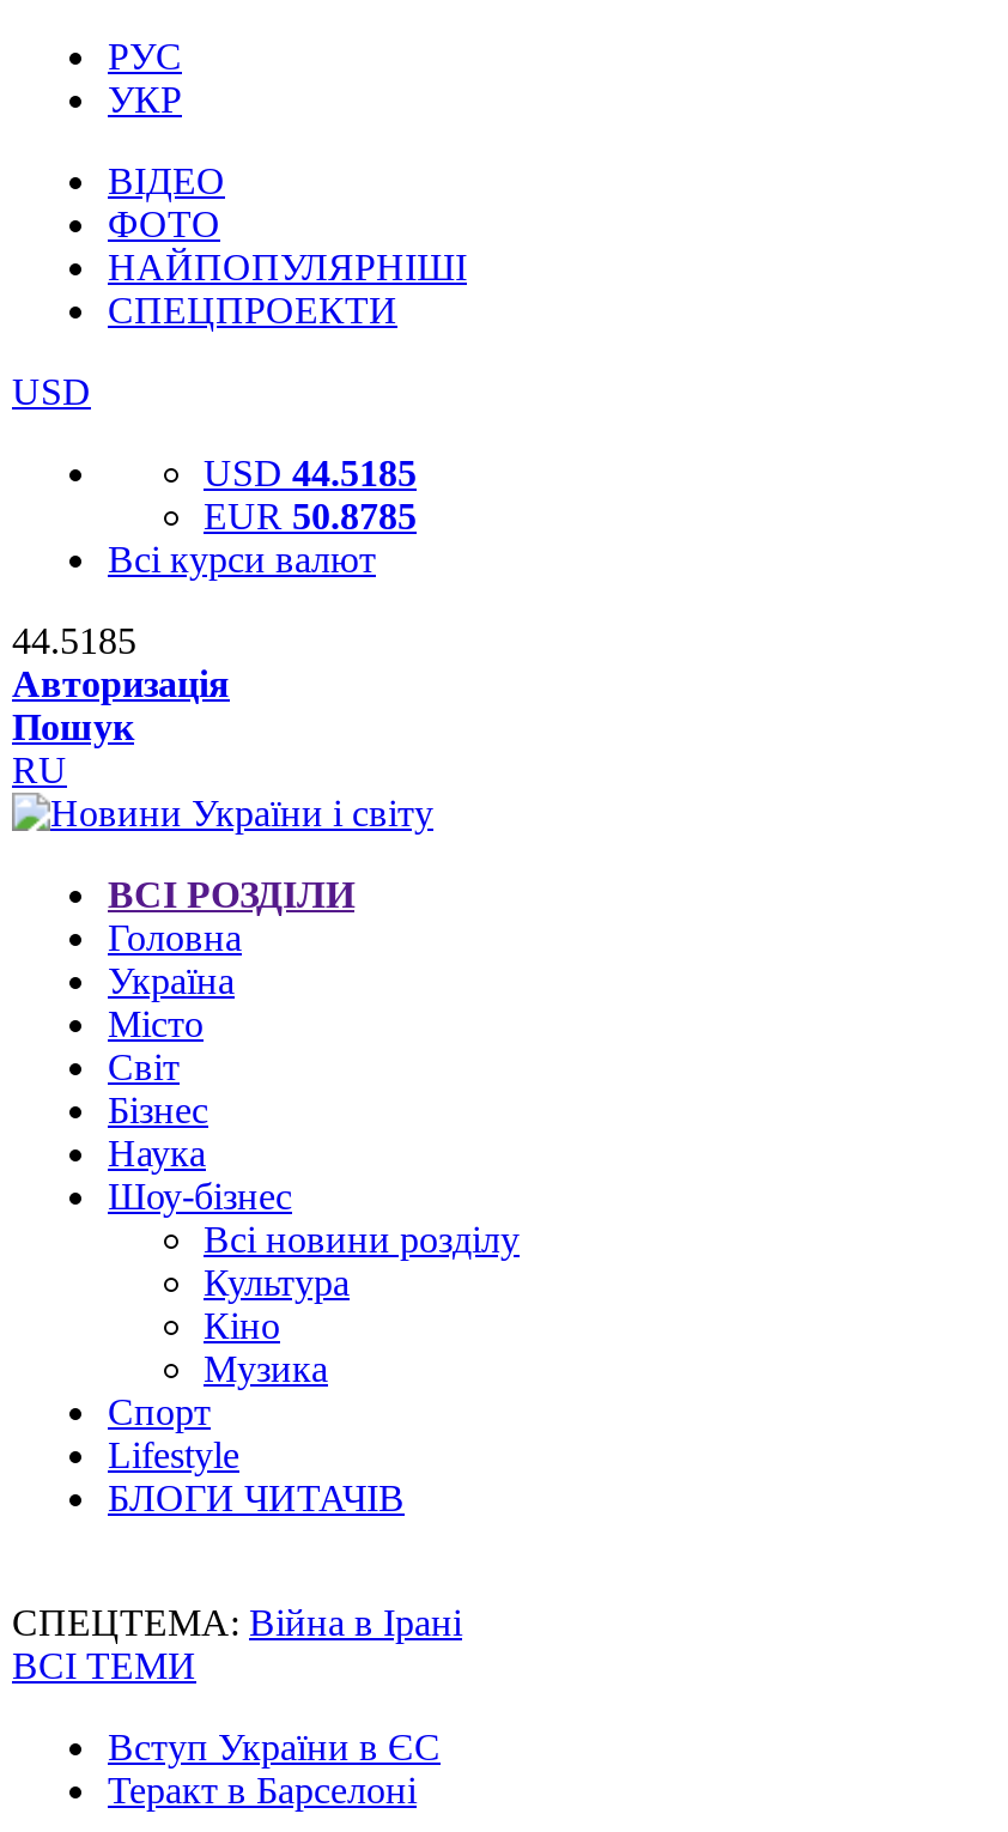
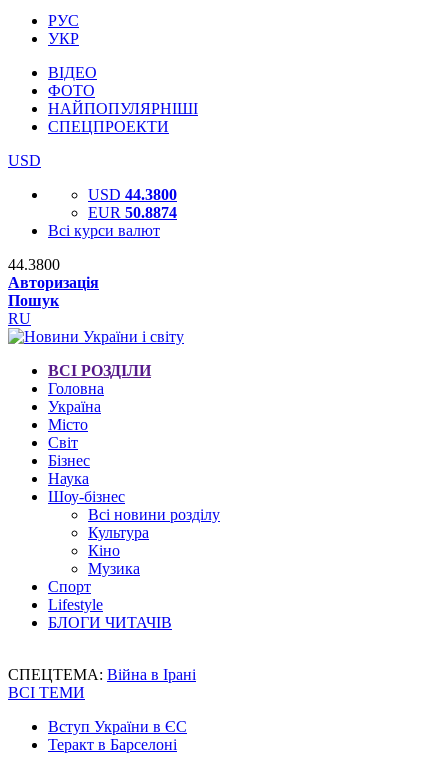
- USD 44.5185
+ USD 44.3800

- EUR 50.8785
+ EUR 50.8874

- 44.5185
+ 44.3800
